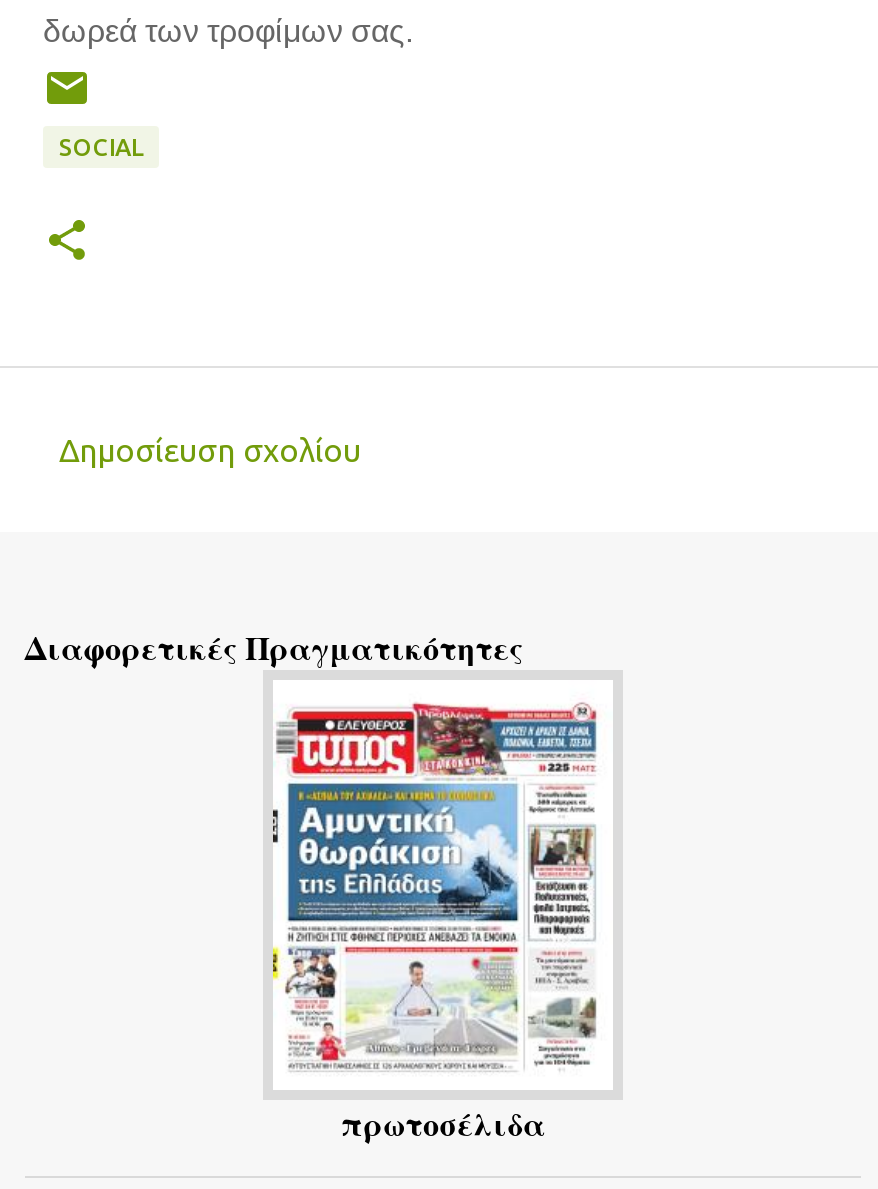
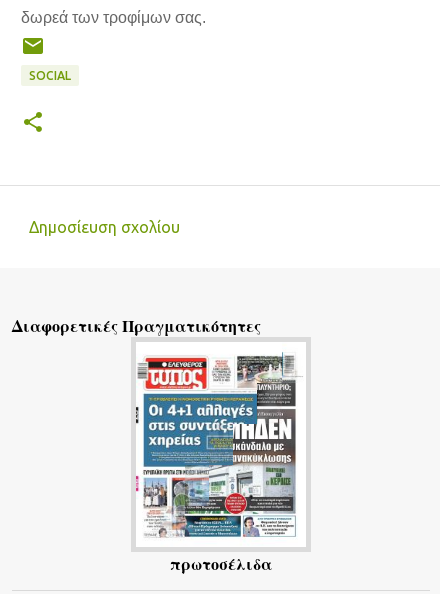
- [image]
+ [image]
